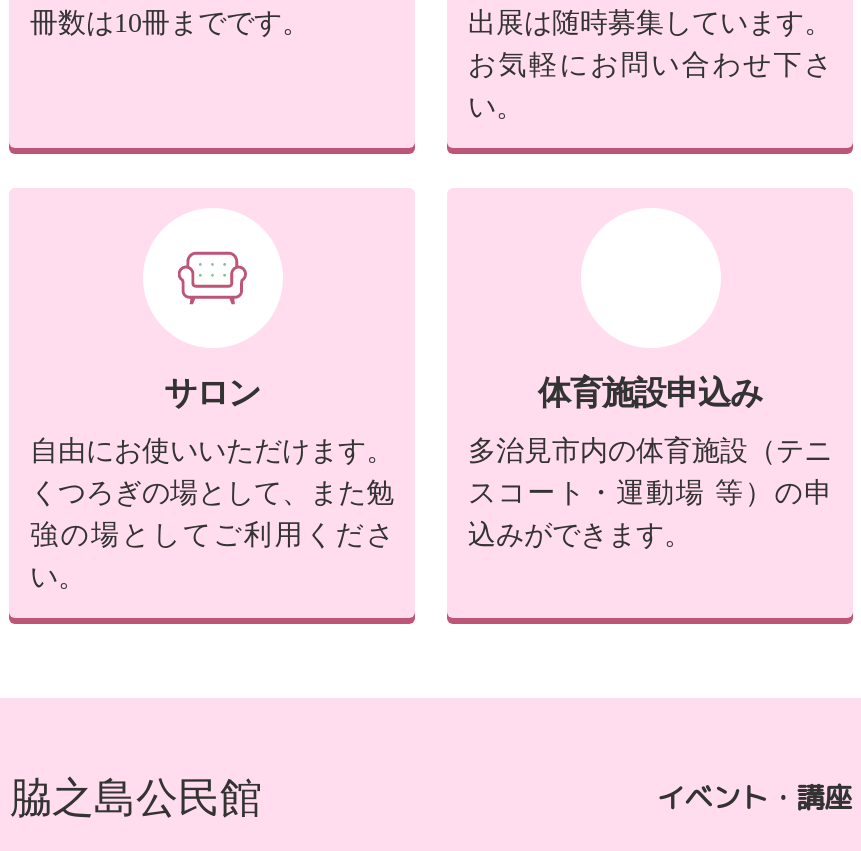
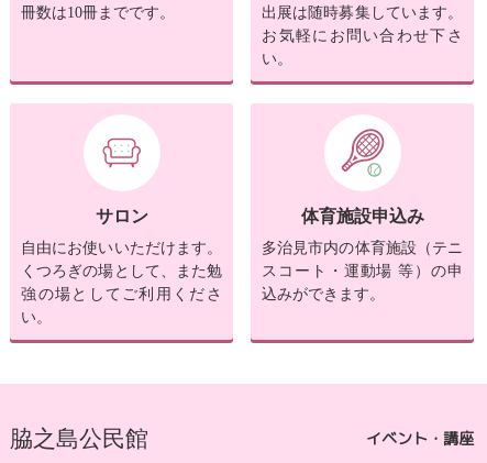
+ [image]
